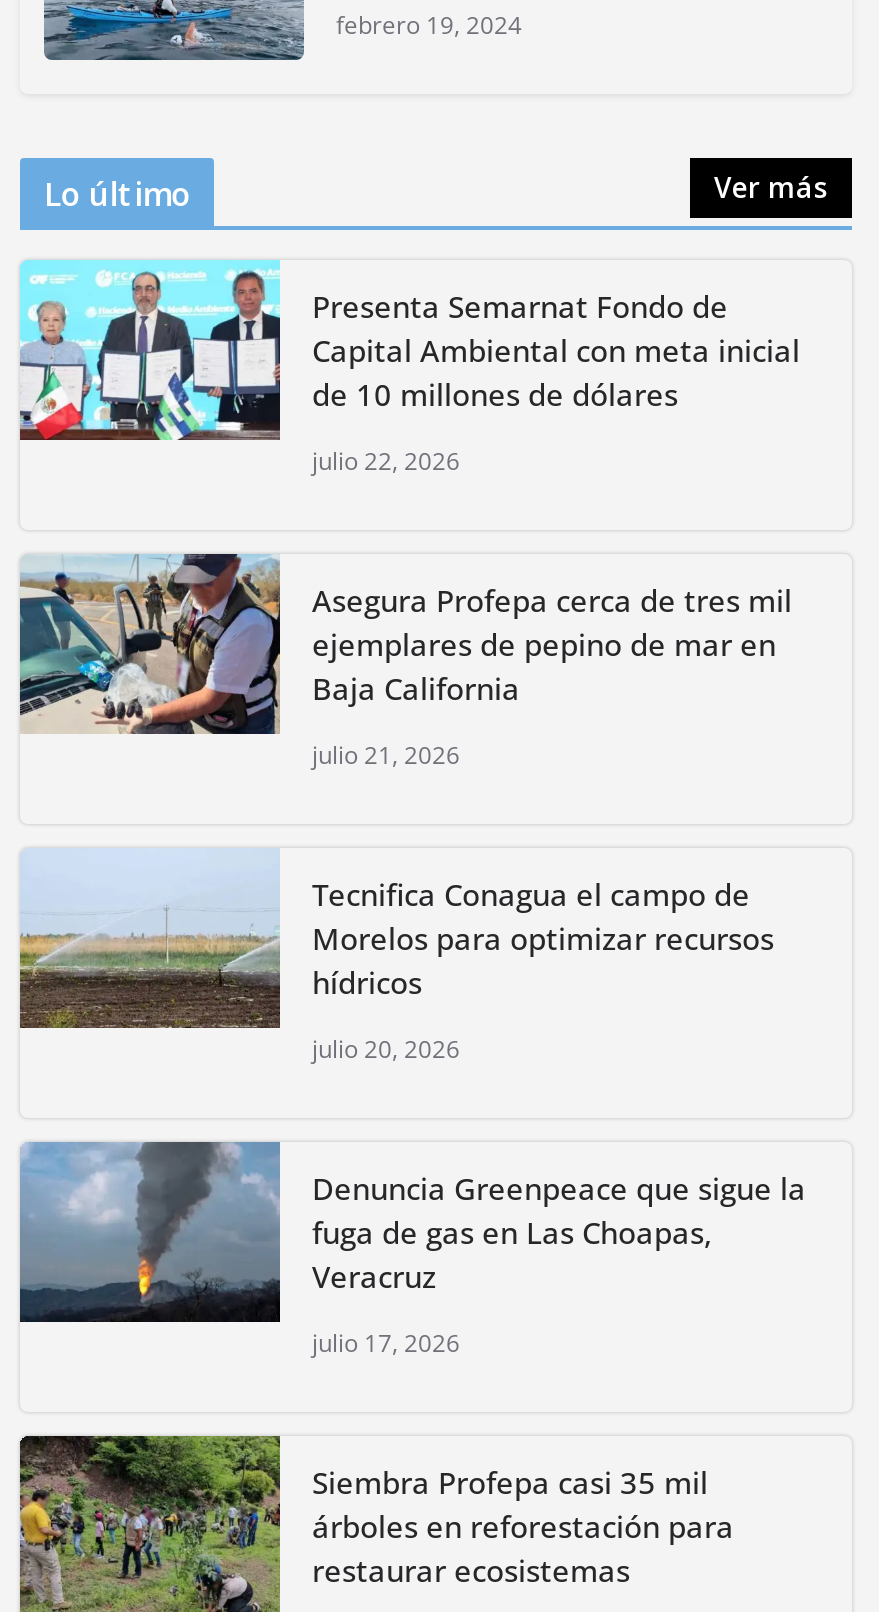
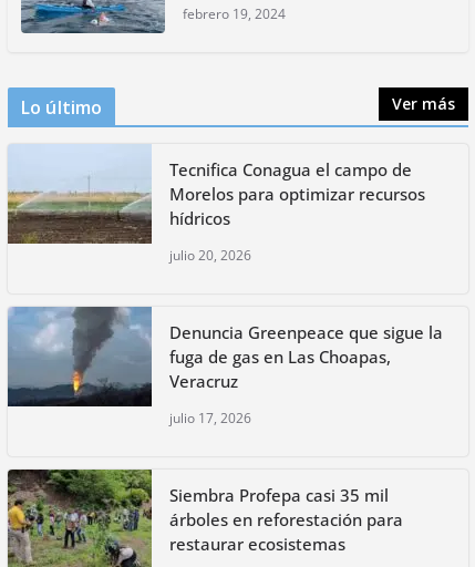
- [image]
- Presenta Semarnat Fondo de
- Capital Ambiental con meta inicial
- de 10 millones de dólares
- julio 22, 2026

- [image]
- Asegura Profepa cerca de tres mil
- ejemplares de pepino de mar en
- Baja California
- julio 21, 2026
